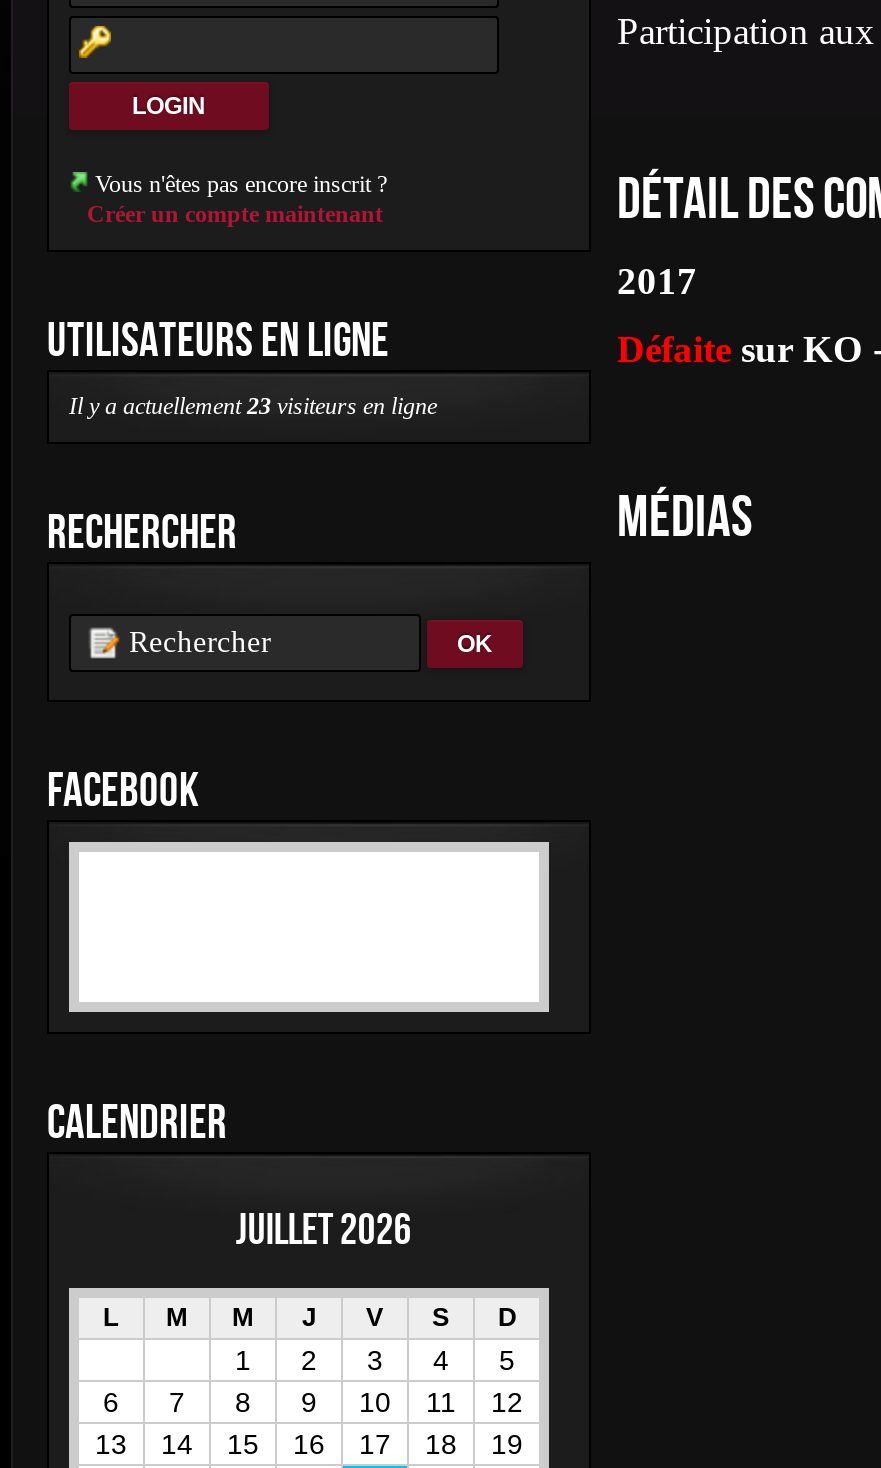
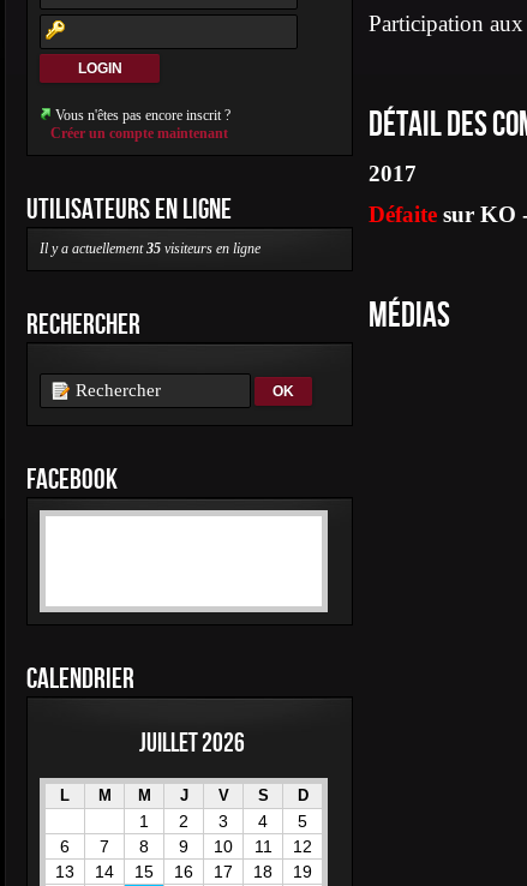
- Il y a actuellement 23 visiteurs en ligne
+ Il y a actuellement 35 visiteurs en ligne
